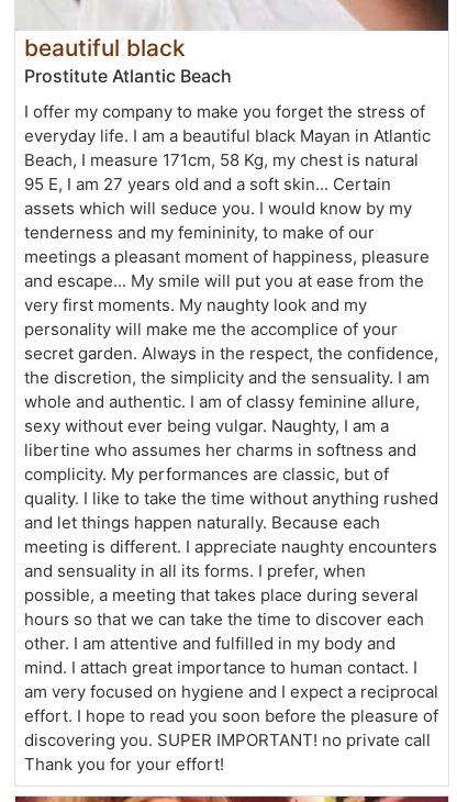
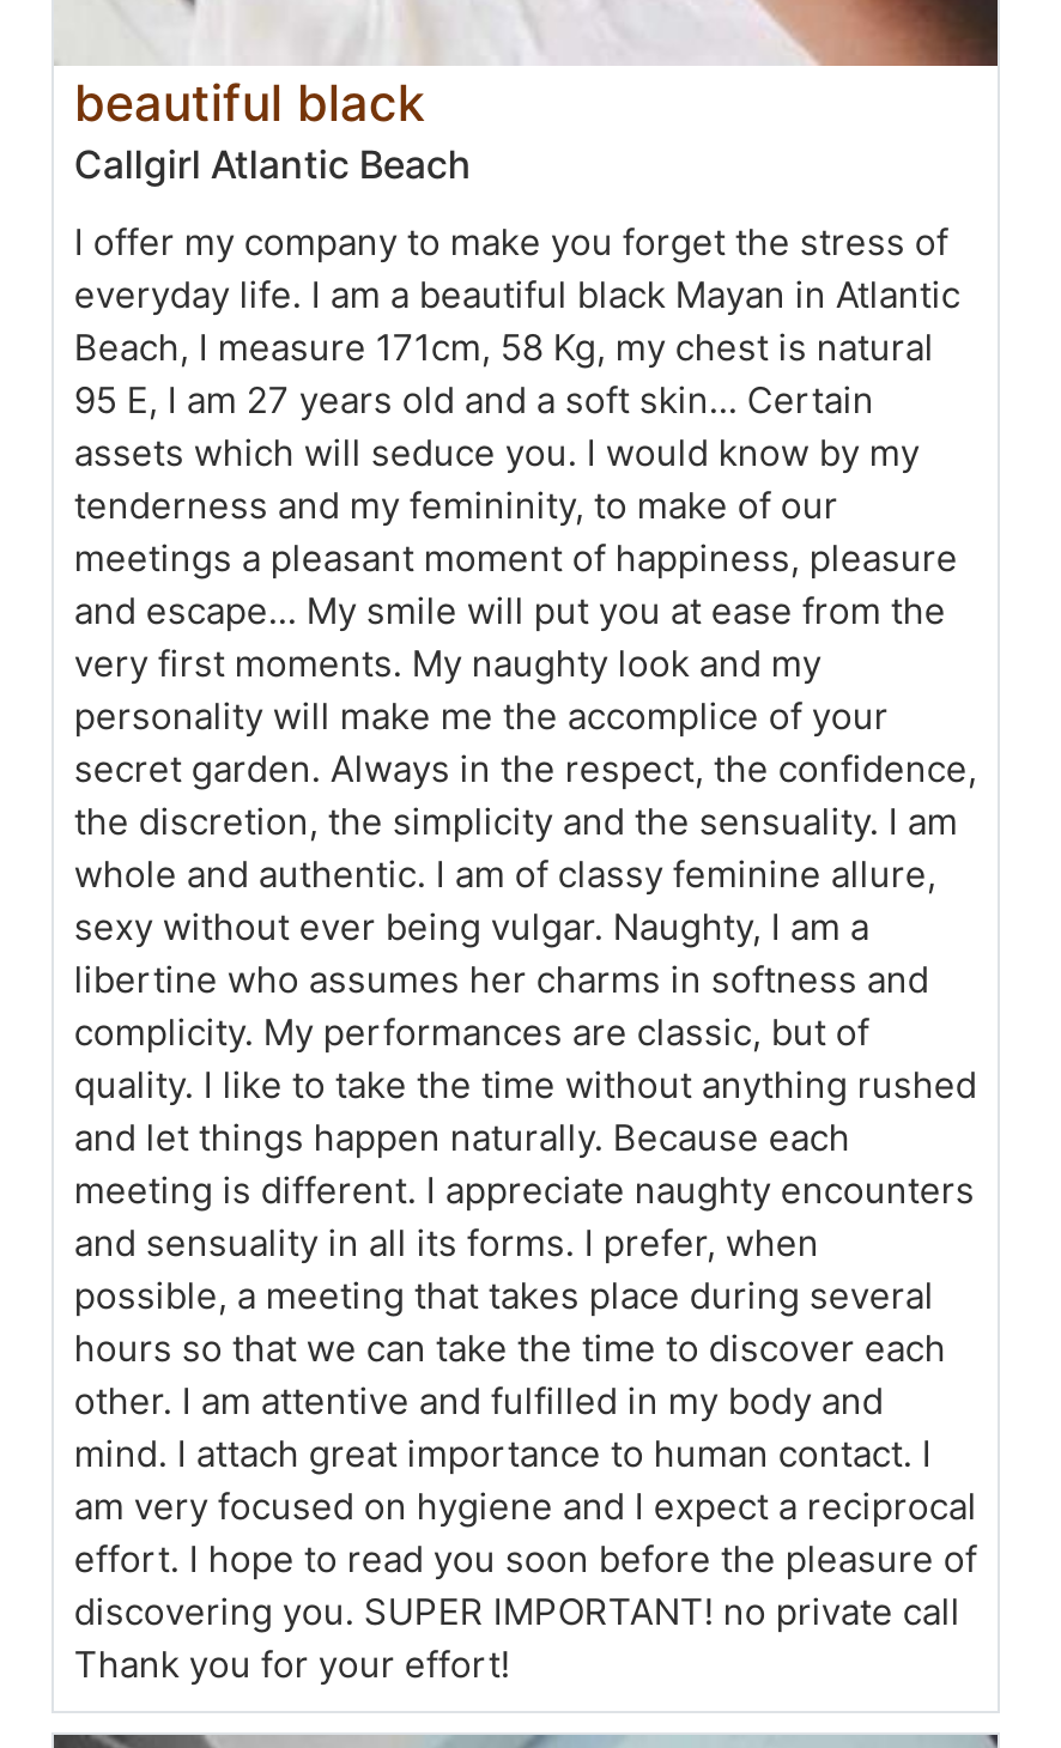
- Prostitute Atlantic Beach
+ Callgirl Atlantic Beach
